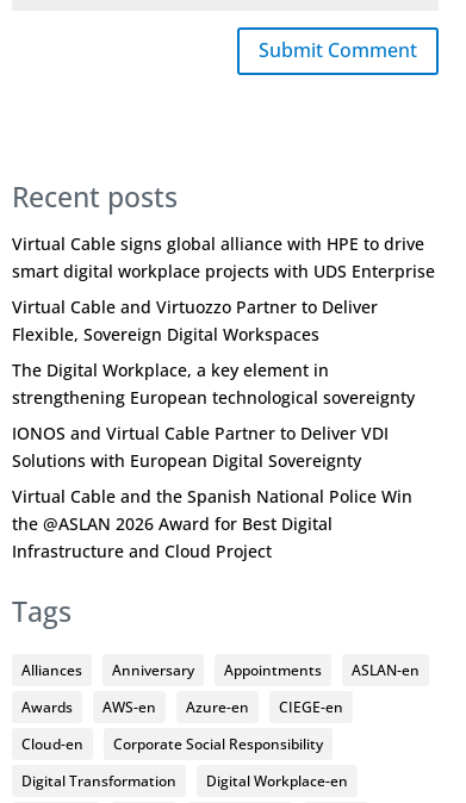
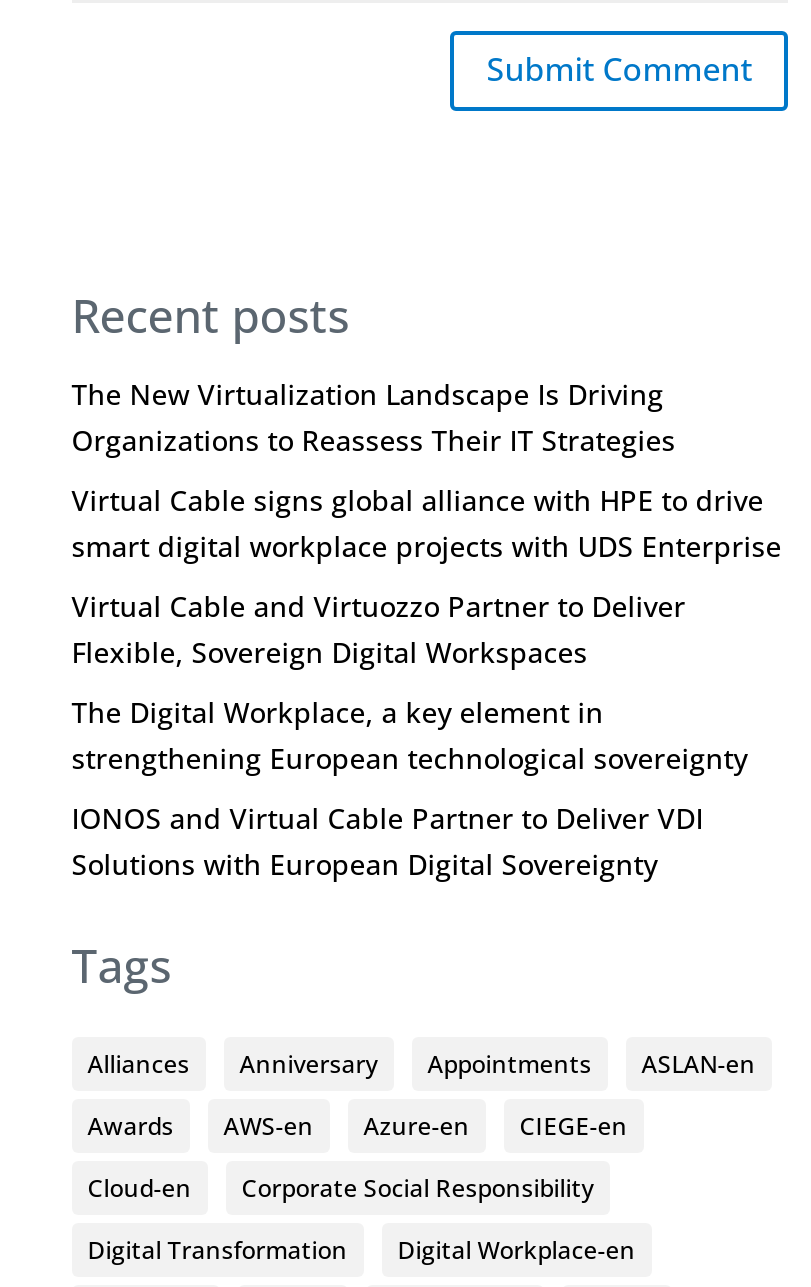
+ The New Virtualization Landscape Is Driving
+ Organizations to Reassess Their IT Strategies

moved down: Virtual Cable signs global alliance with HPE to drive | smart digital workplace projects with UDS Enterprise | Virtual Cable and Virtuozzo Partner to Deliver | Flexible, Sovereign Digital Workspaces | The Digital Workplace, a key element in | strengthening European technological sovereignty | IONOS and Virtual Cable Partner to Deliver VDI | Solutions with European Digital Sovereignty

- Virtual Cable and the Spanish National Police Win
- the @ASLAN 2026 Award for Best Digital
- Infrastructure and Cloud Project
